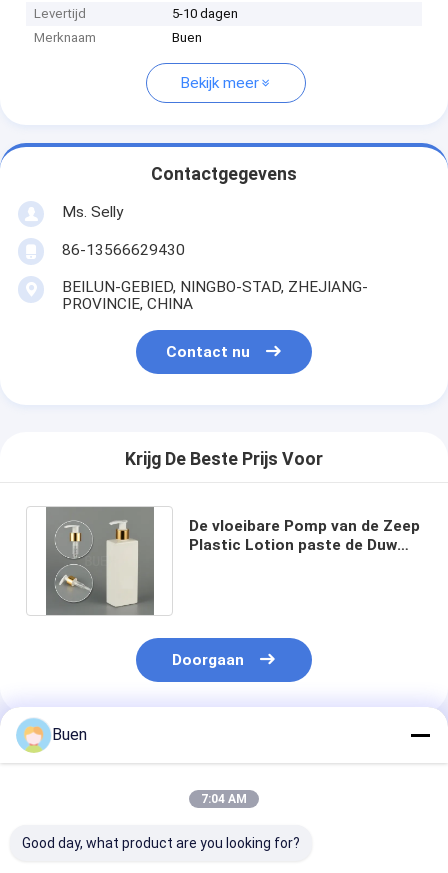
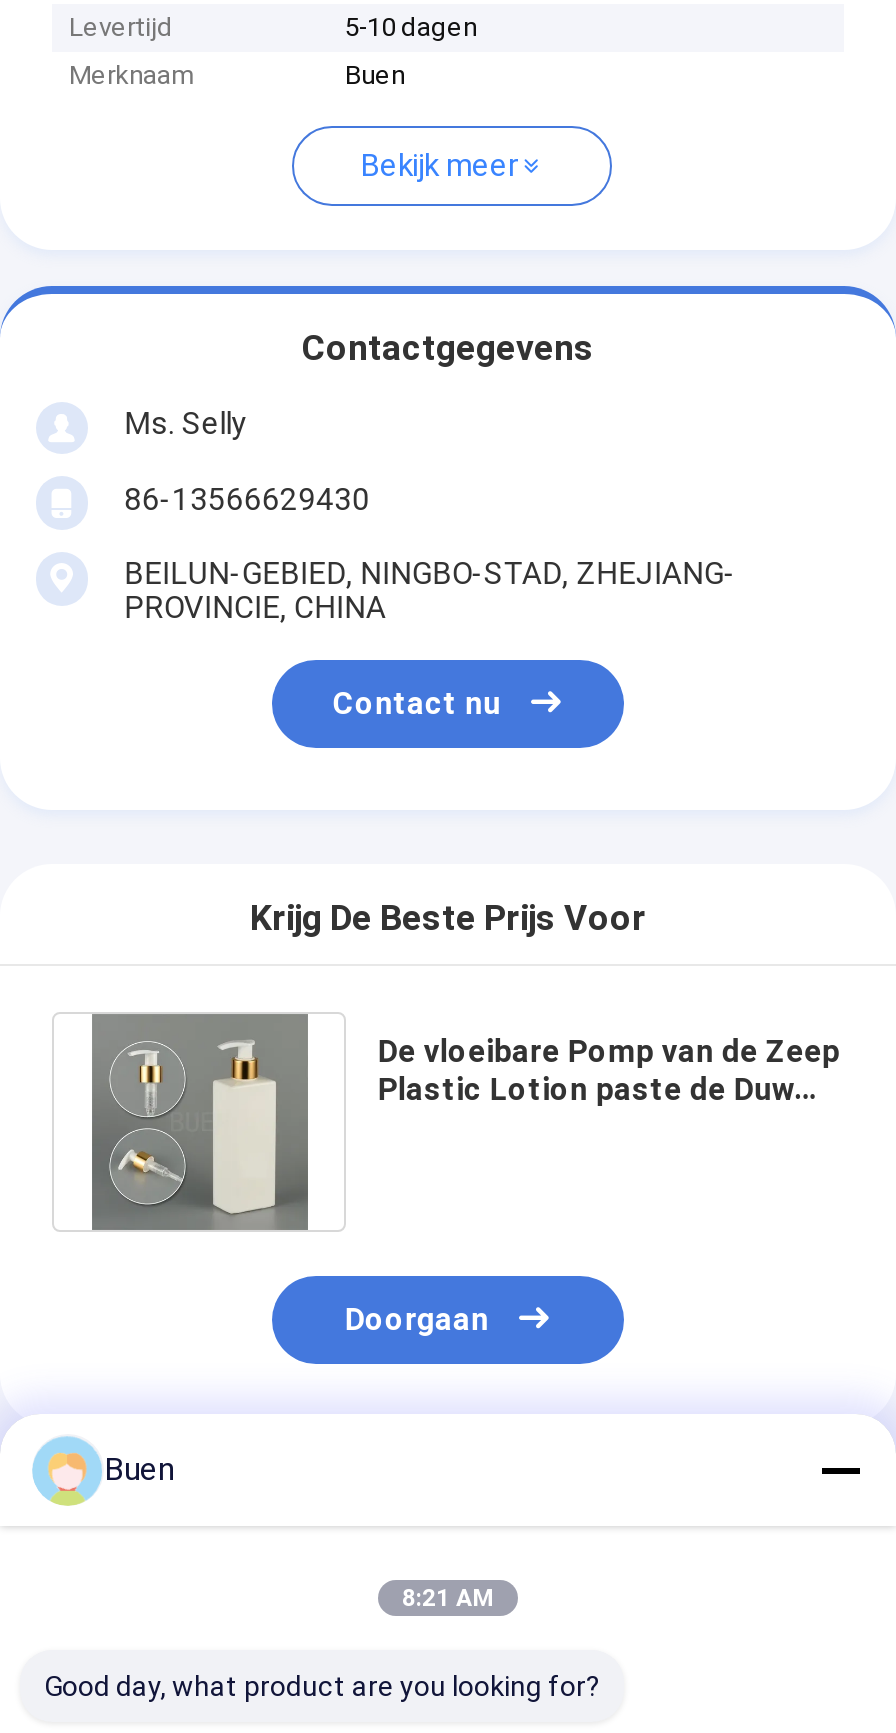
- 7:04 AM
+ 8:21 AM
